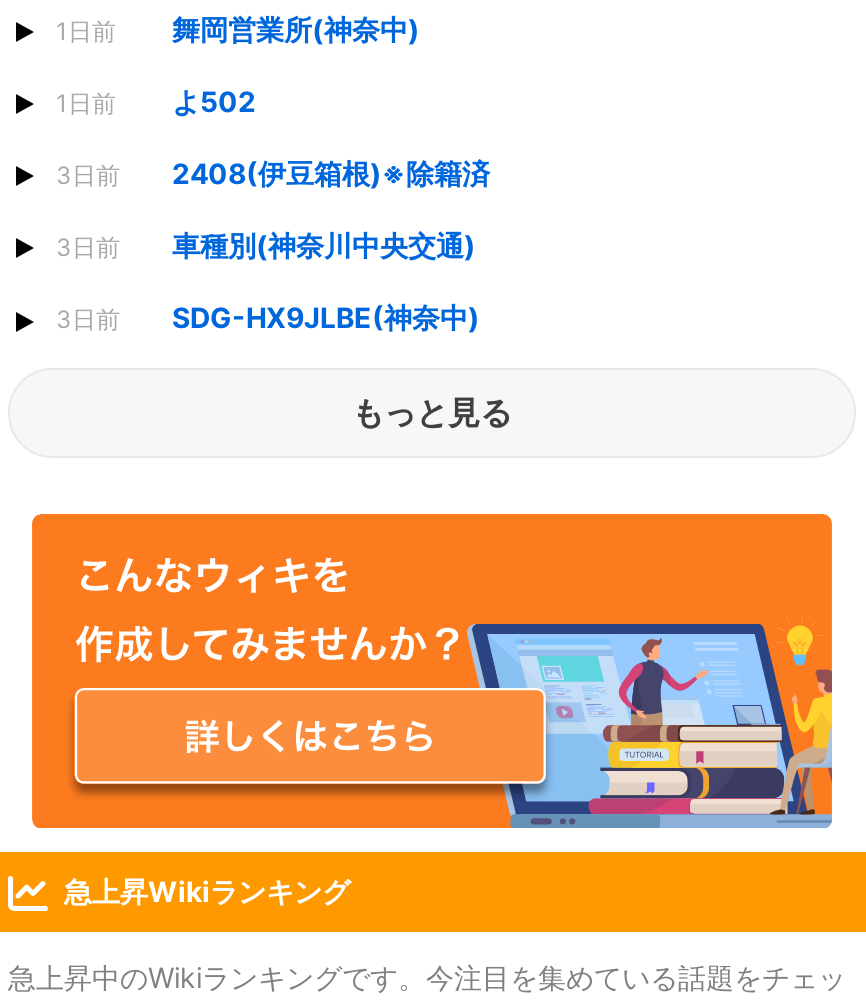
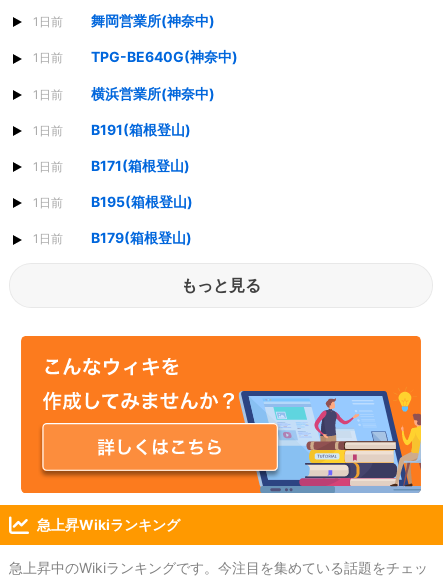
- よ502
- 3日前
- 2408(伊豆箱根)※除籍済
- 3日前
- 車種別(神奈川中央交通)
- 3日前
- SDG-HX9JLBE(神奈中)
+ TPG-BE640G(神奈中)
+ 1日前
+ 横浜営業所(神奈中)
+ 1日前
+ B191(箱根登山)
+ 1日前
+ B171(箱根登山)
+ 1日前
+ B195(箱根登山)
+ 1日前
+ B179(箱根登山)
